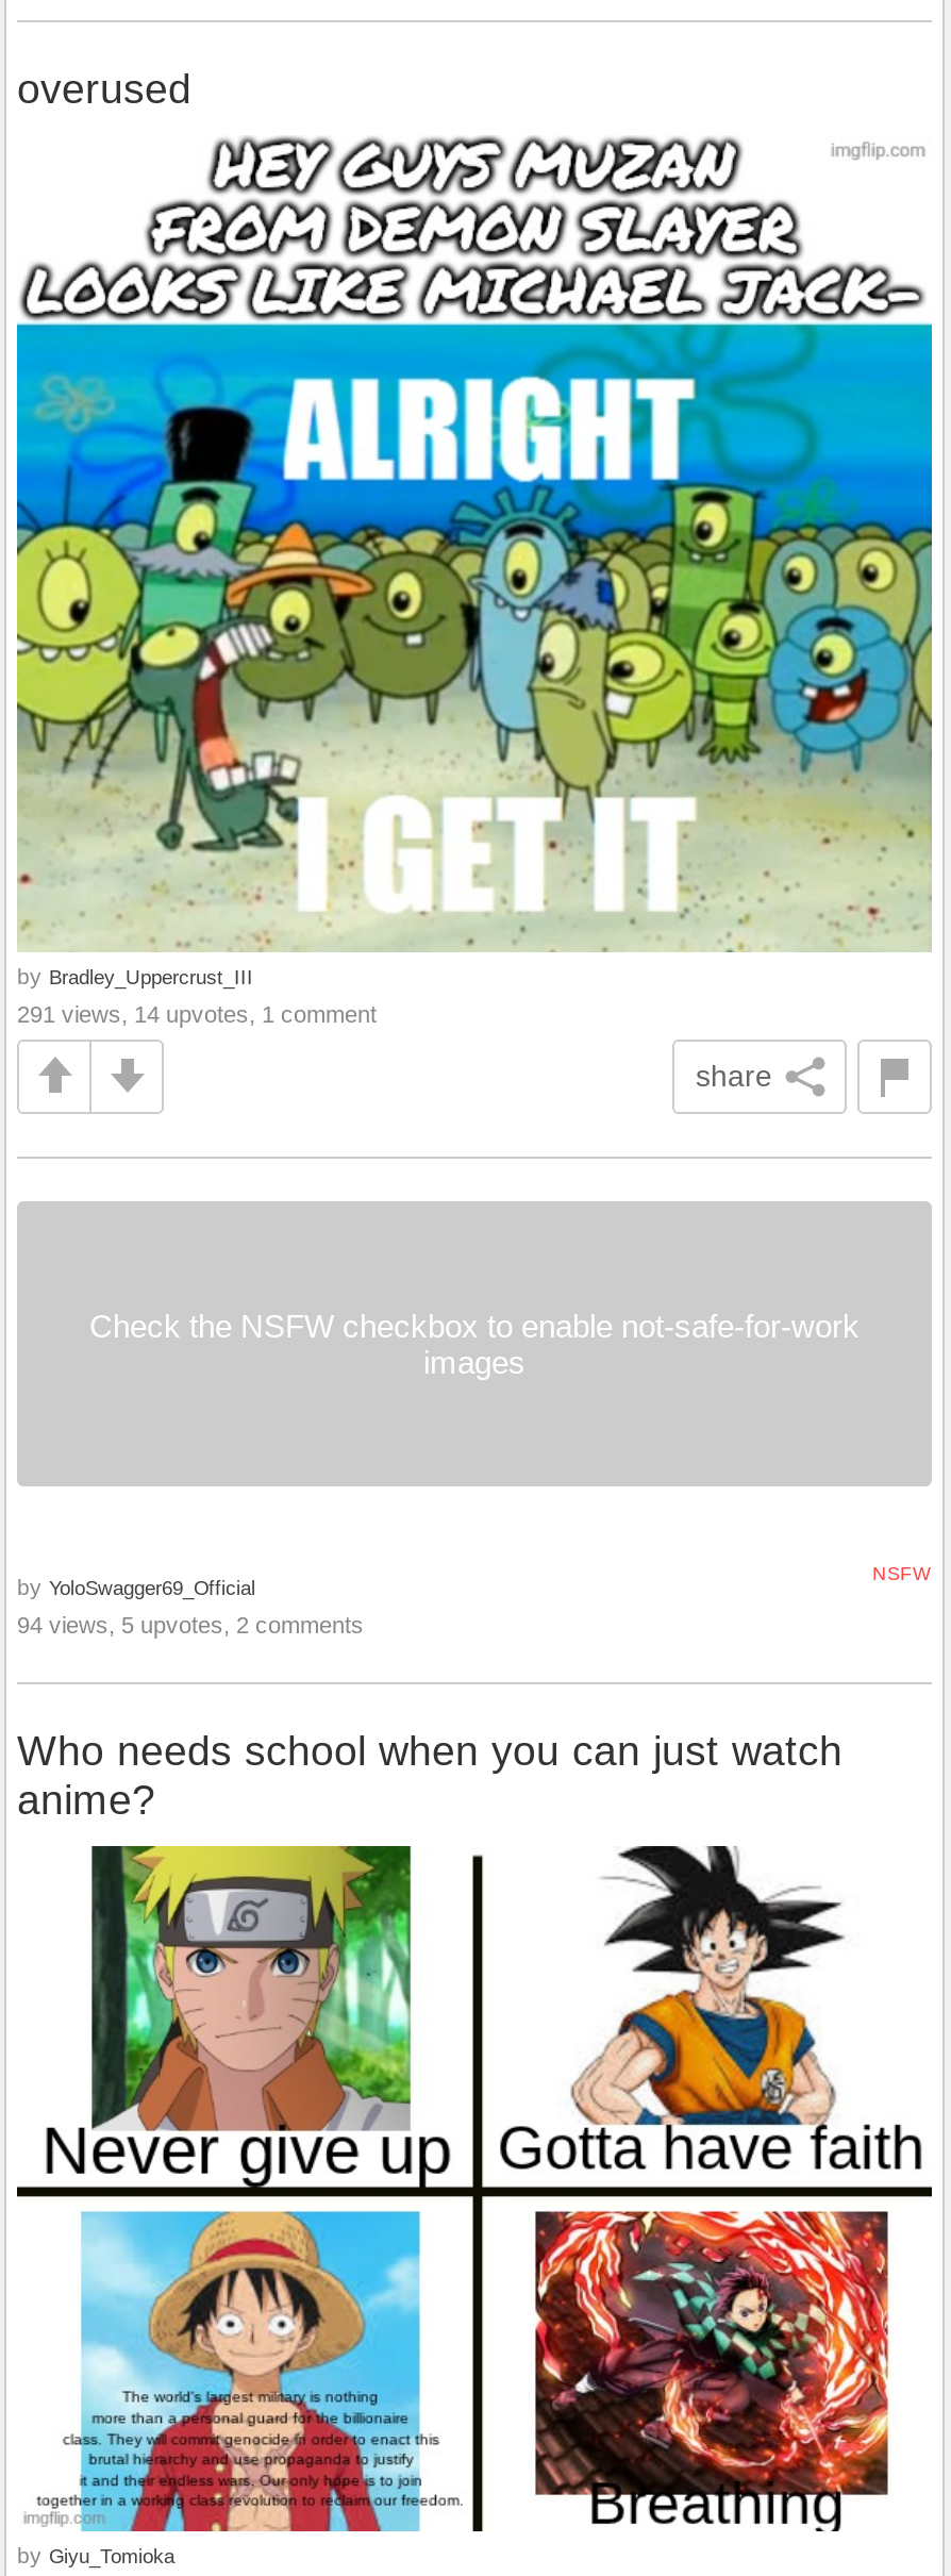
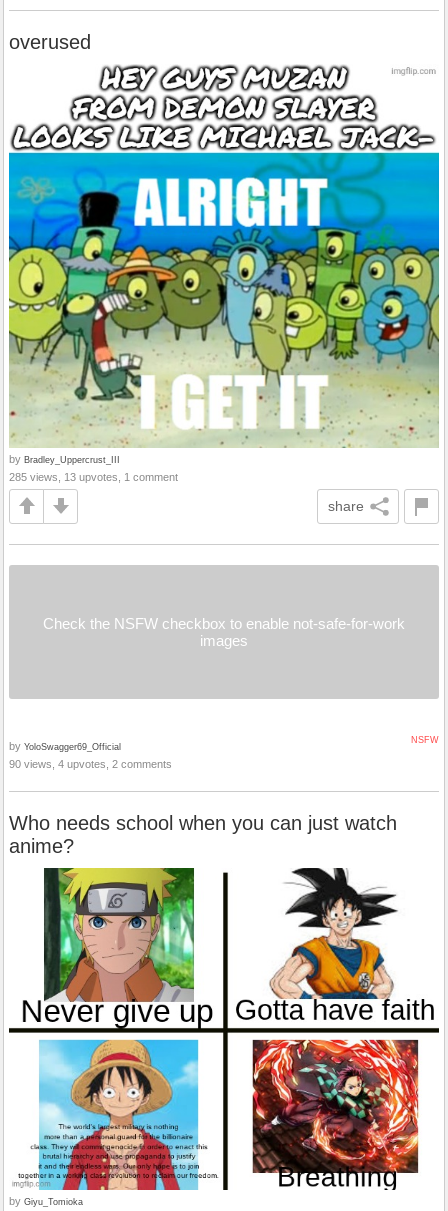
- 291 views, 14 upvotes, 1 comment
+ 285 views, 13 upvotes, 1 comment

- 94 views, 5 upvotes, 2 comments
+ 90 views, 4 upvotes, 2 comments
